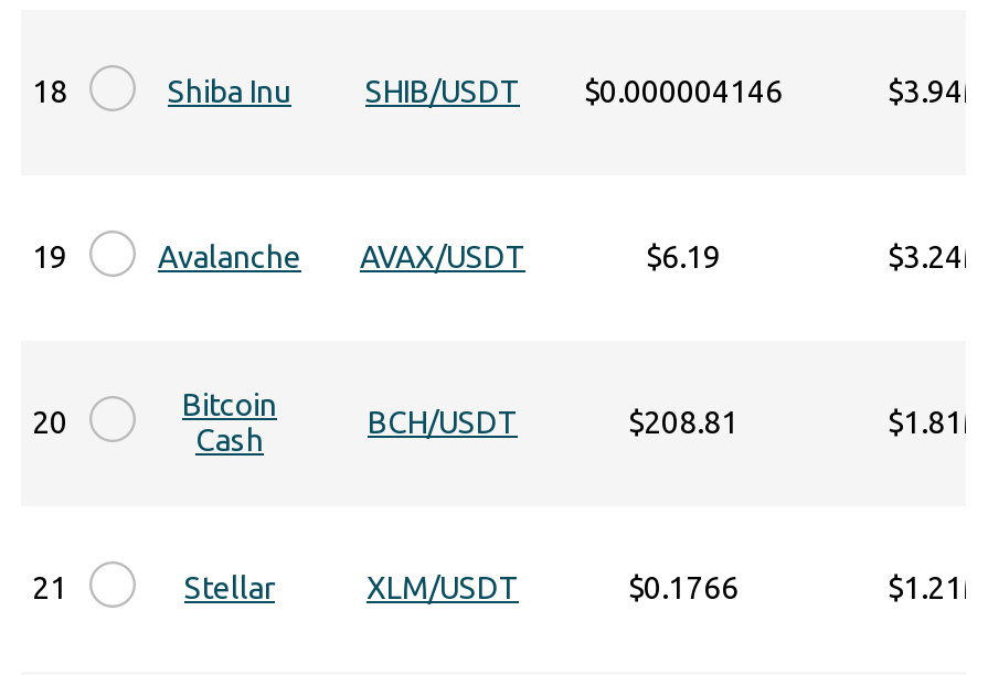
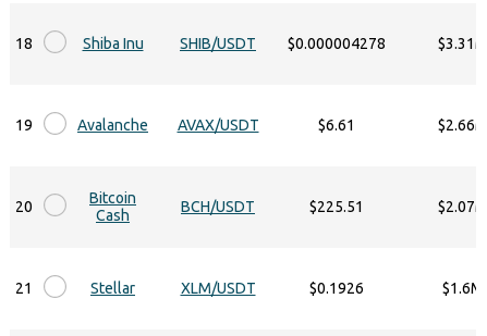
- $0.000004146
- $3.94M
+ $0.000004278
+ $3.31M

- $6.19
- $3.24M
+ $6.61
+ $2.66M

- $208.81
- $1.81M
+ $225.51
+ $2.07M

- $0.1766
- $1.21M
+ $0.1926
+ $1.6M
